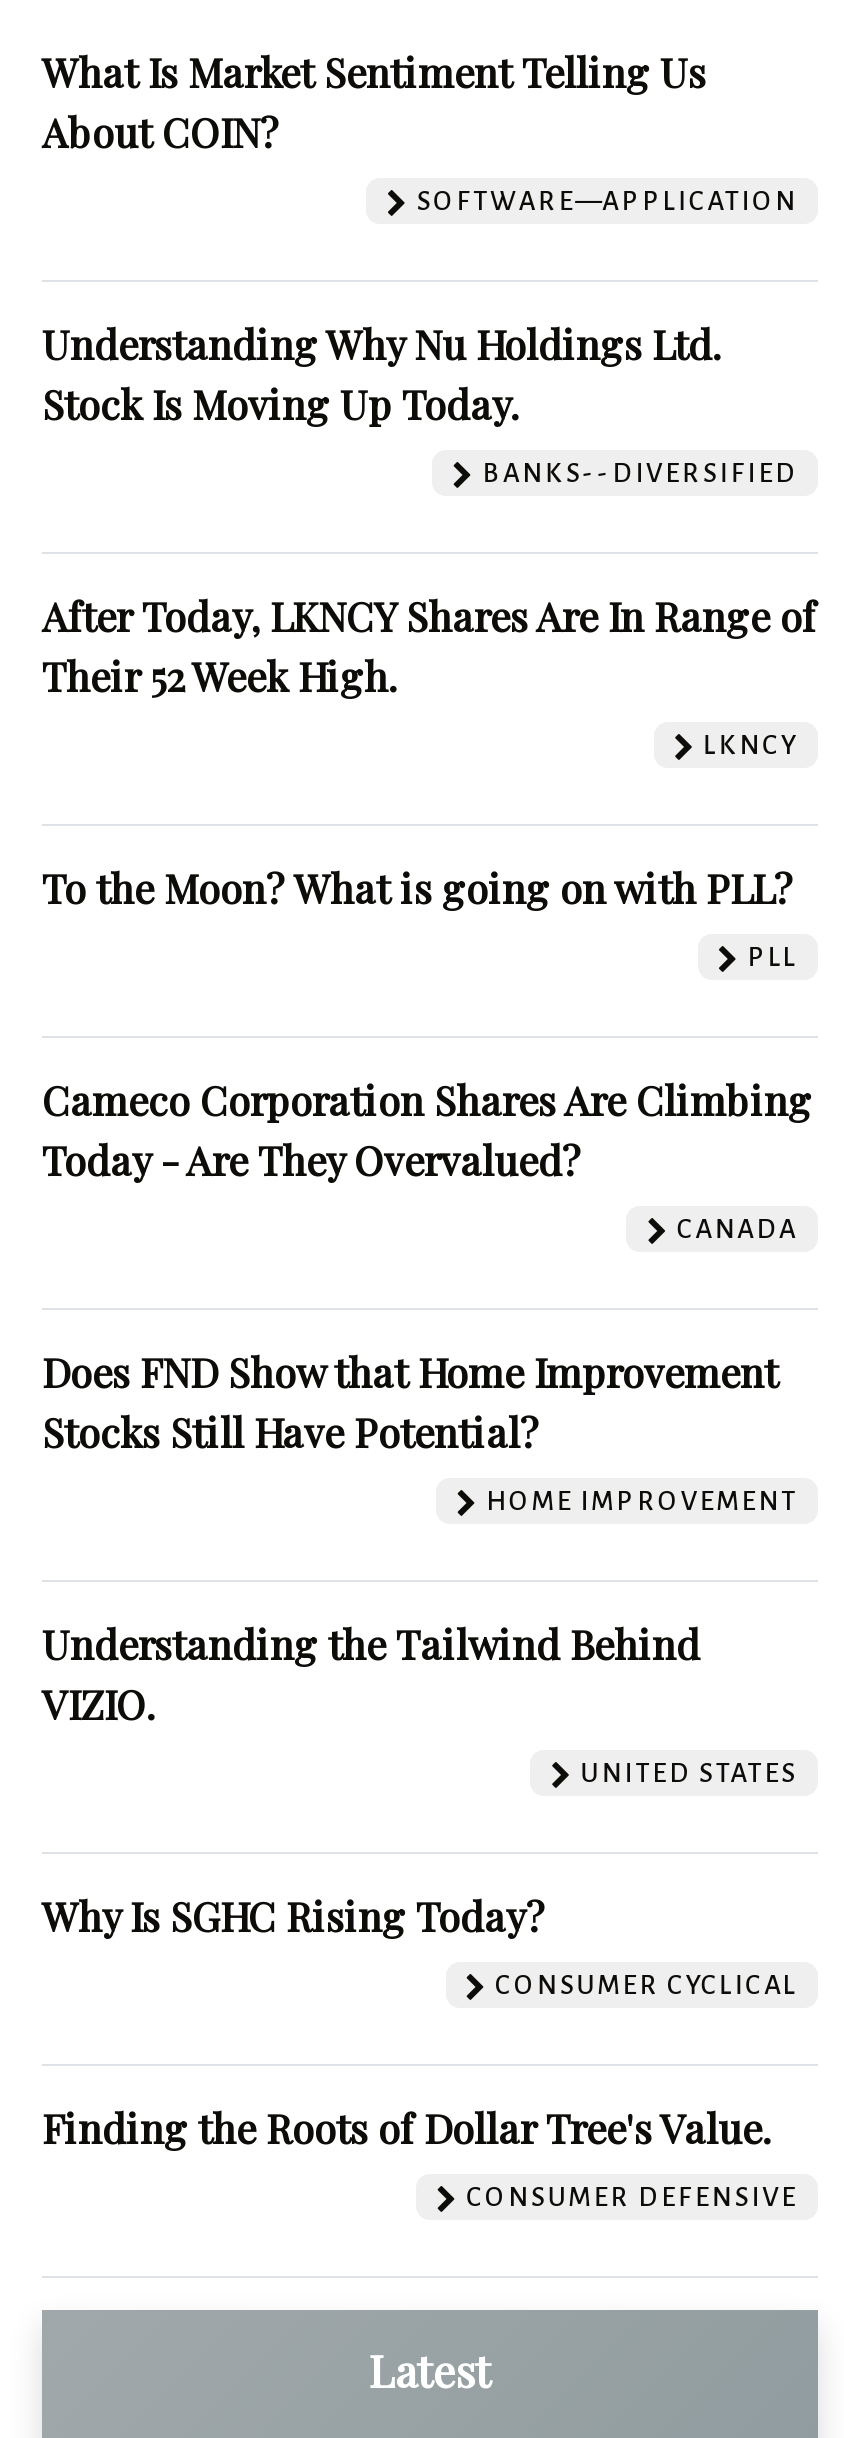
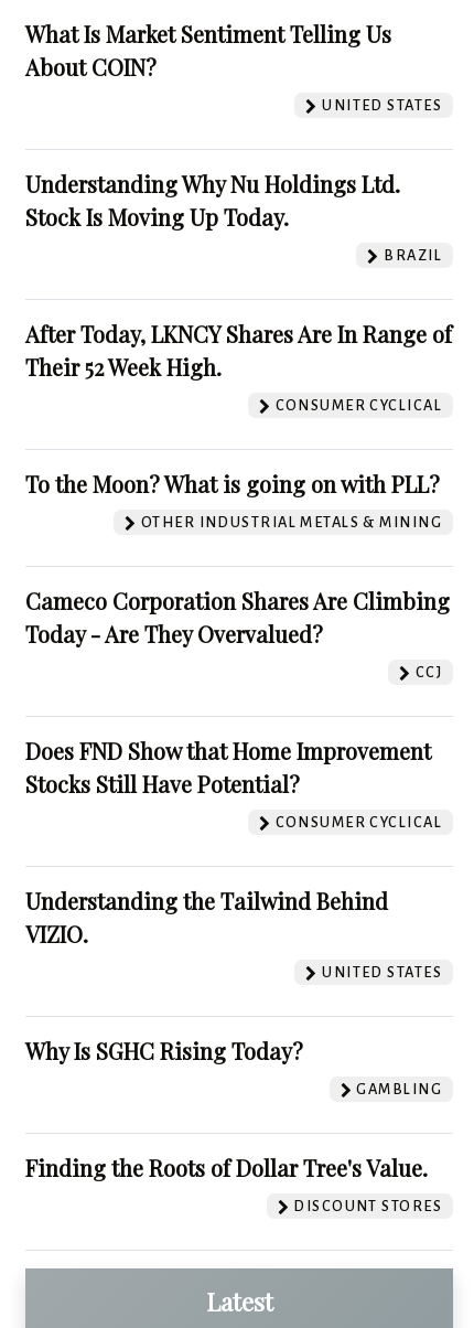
- SOFTWARE—APPLICATION
+ UNITED STATES

- BANKS--DIVERSIFIED
+ BRAZIL

- LKNCY
+ CONSUMER CYCLICAL

- PLL
+ OTHER INDUSTRIAL METALS & MINING

- CANADA
+ CCJ

- HOME IMPROVEMENT
+ CONSUMER CYCLICAL

- CONSUMER CYCLICAL
+ GAMBLING

- CONSUMER DEFENSIVE
+ DISCOUNT STORES
